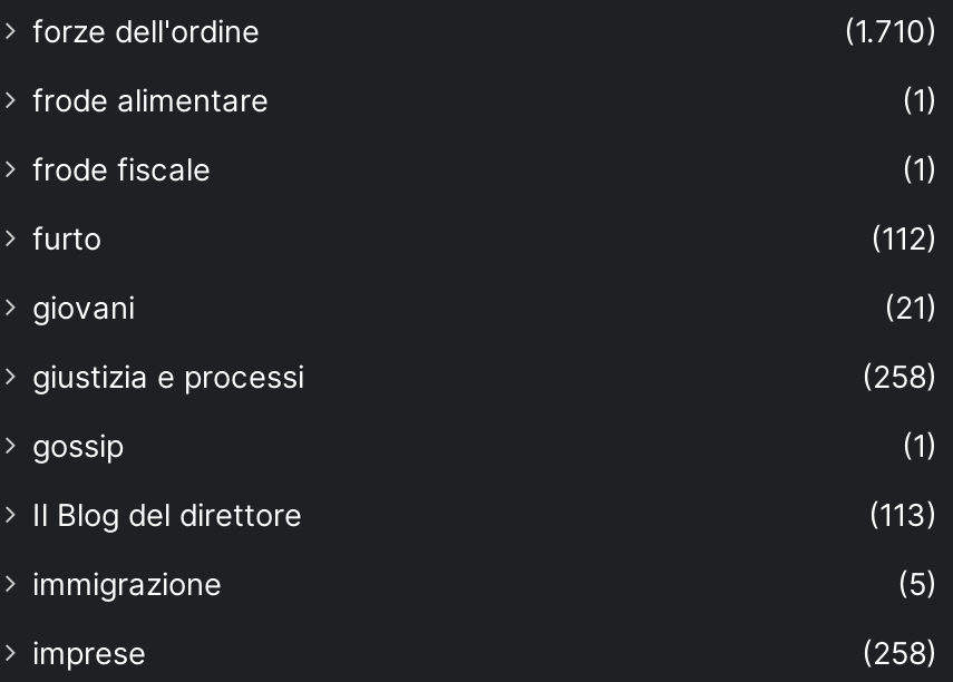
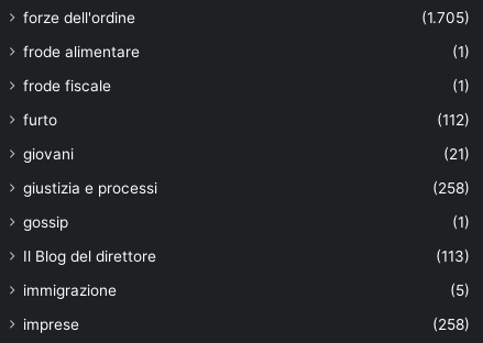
- (1.710)
+ (1.705)
